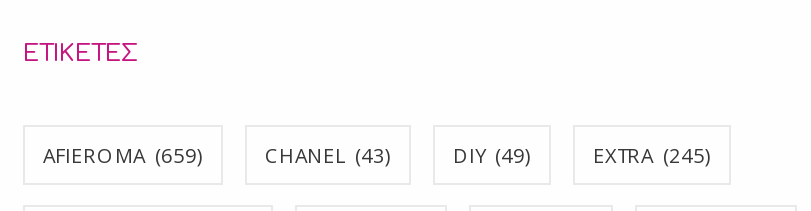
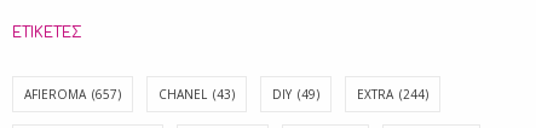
- AFIEROMA (659)
+ AFIEROMA (657)

- EXTRA (245)
+ EXTRA (244)
